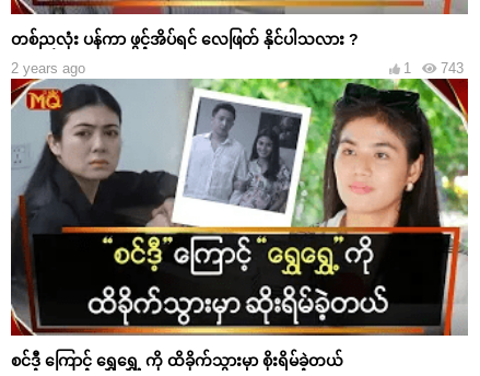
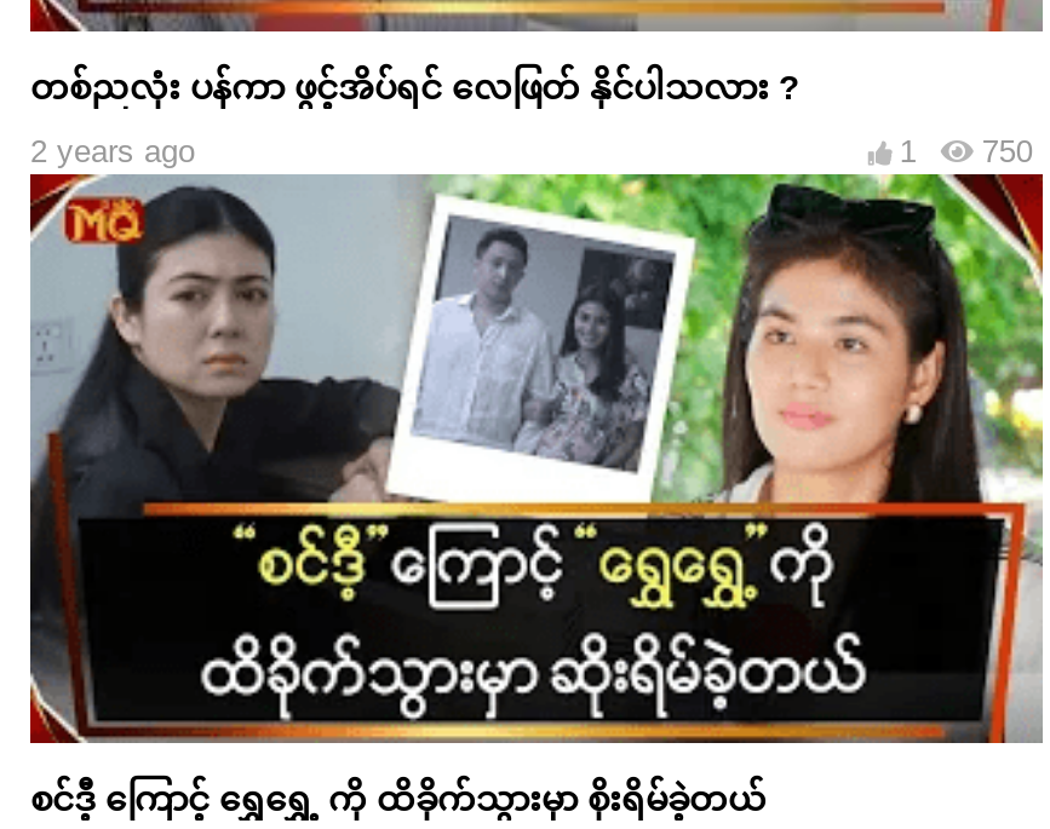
- 1 743
+ 1 750
